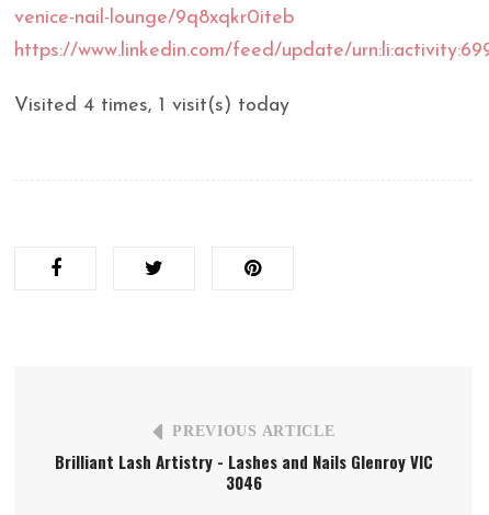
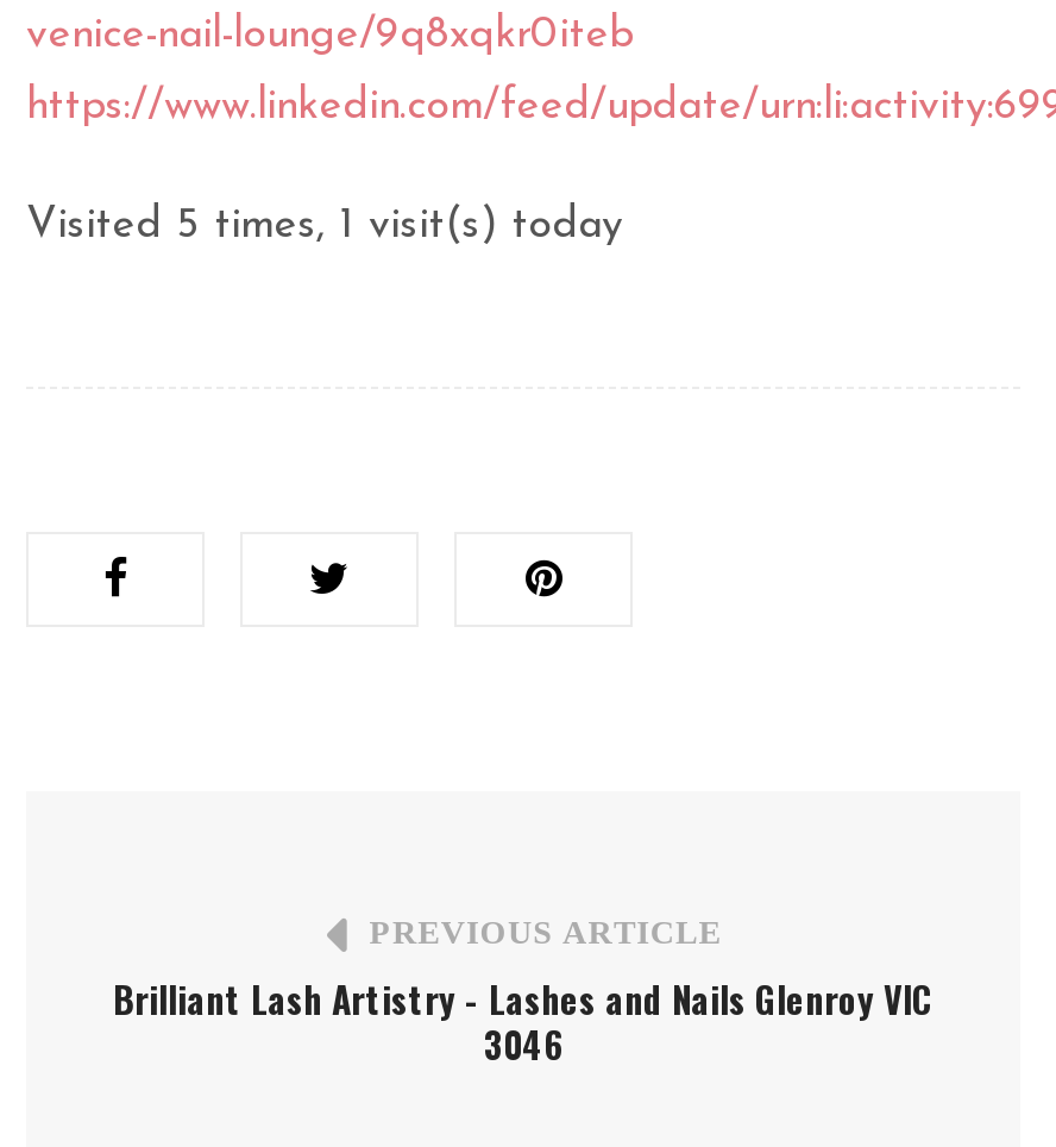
- Visited 4 times, 1 visit(s) today
+ Visited 5 times, 1 visit(s) today
